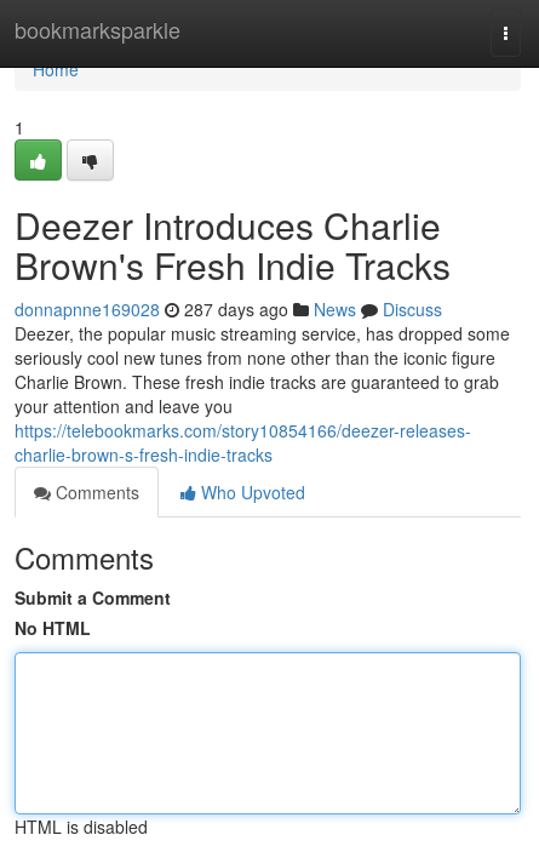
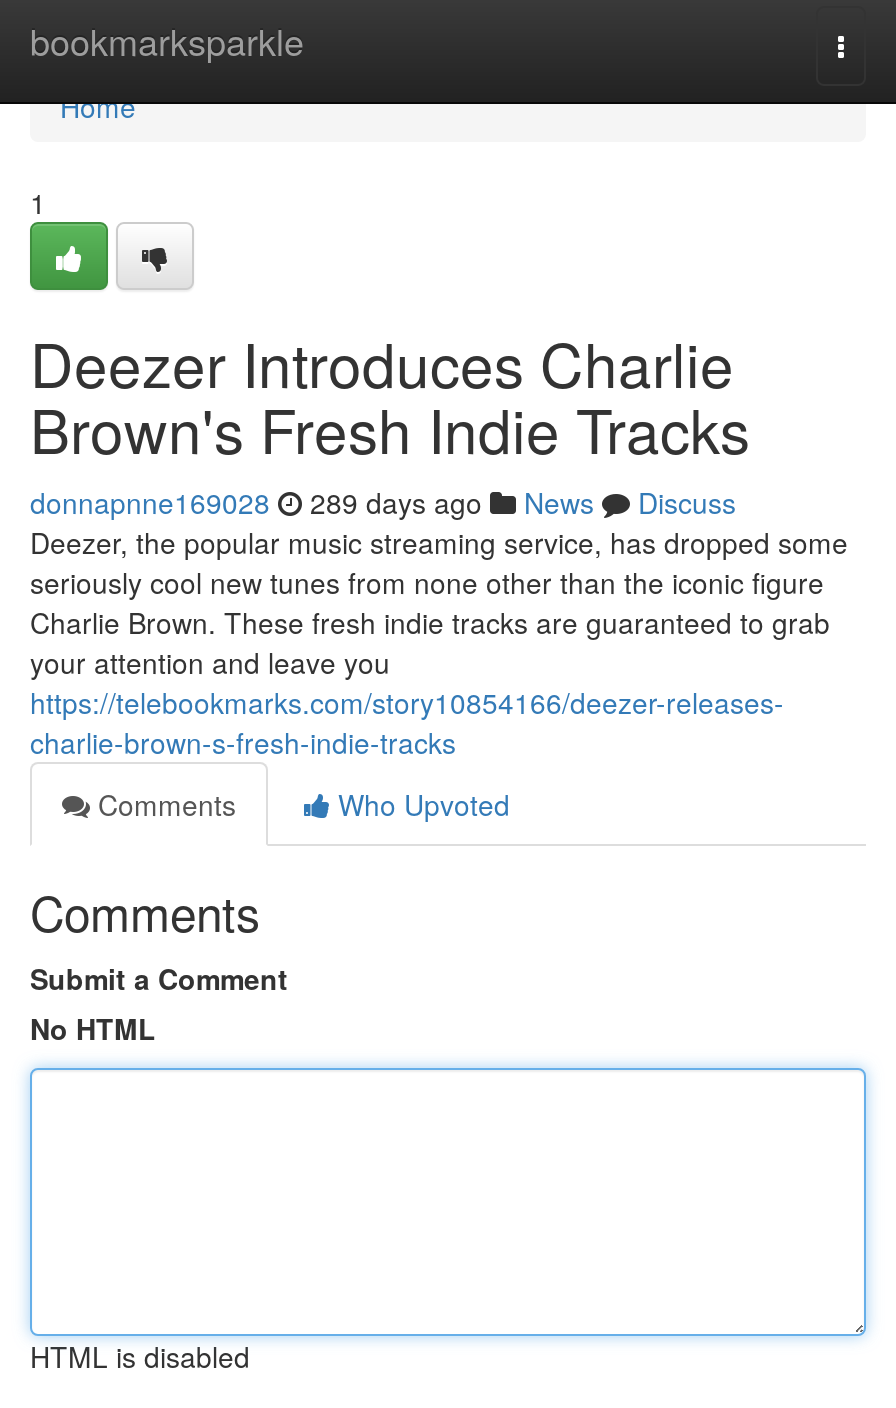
- donnapnne169028 287 days ago News Discuss
+ donnapnne169028 289 days ago News Discuss
